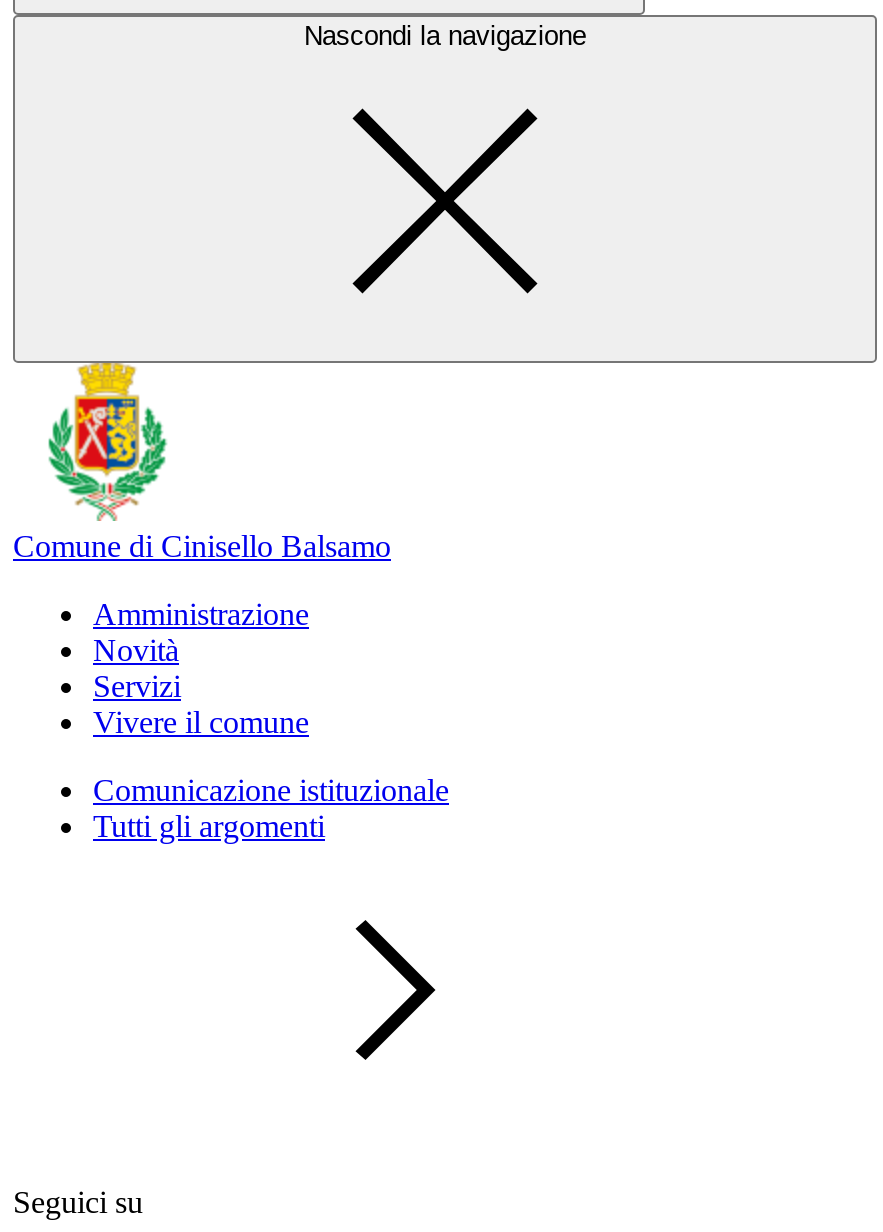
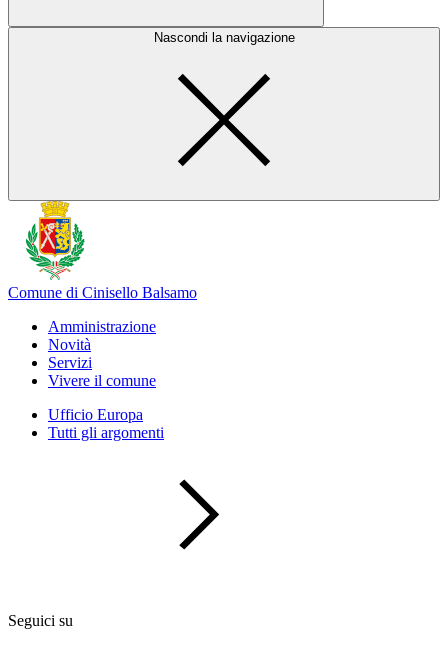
- Comunicazione istituzionale
+ Ufficio Europa
